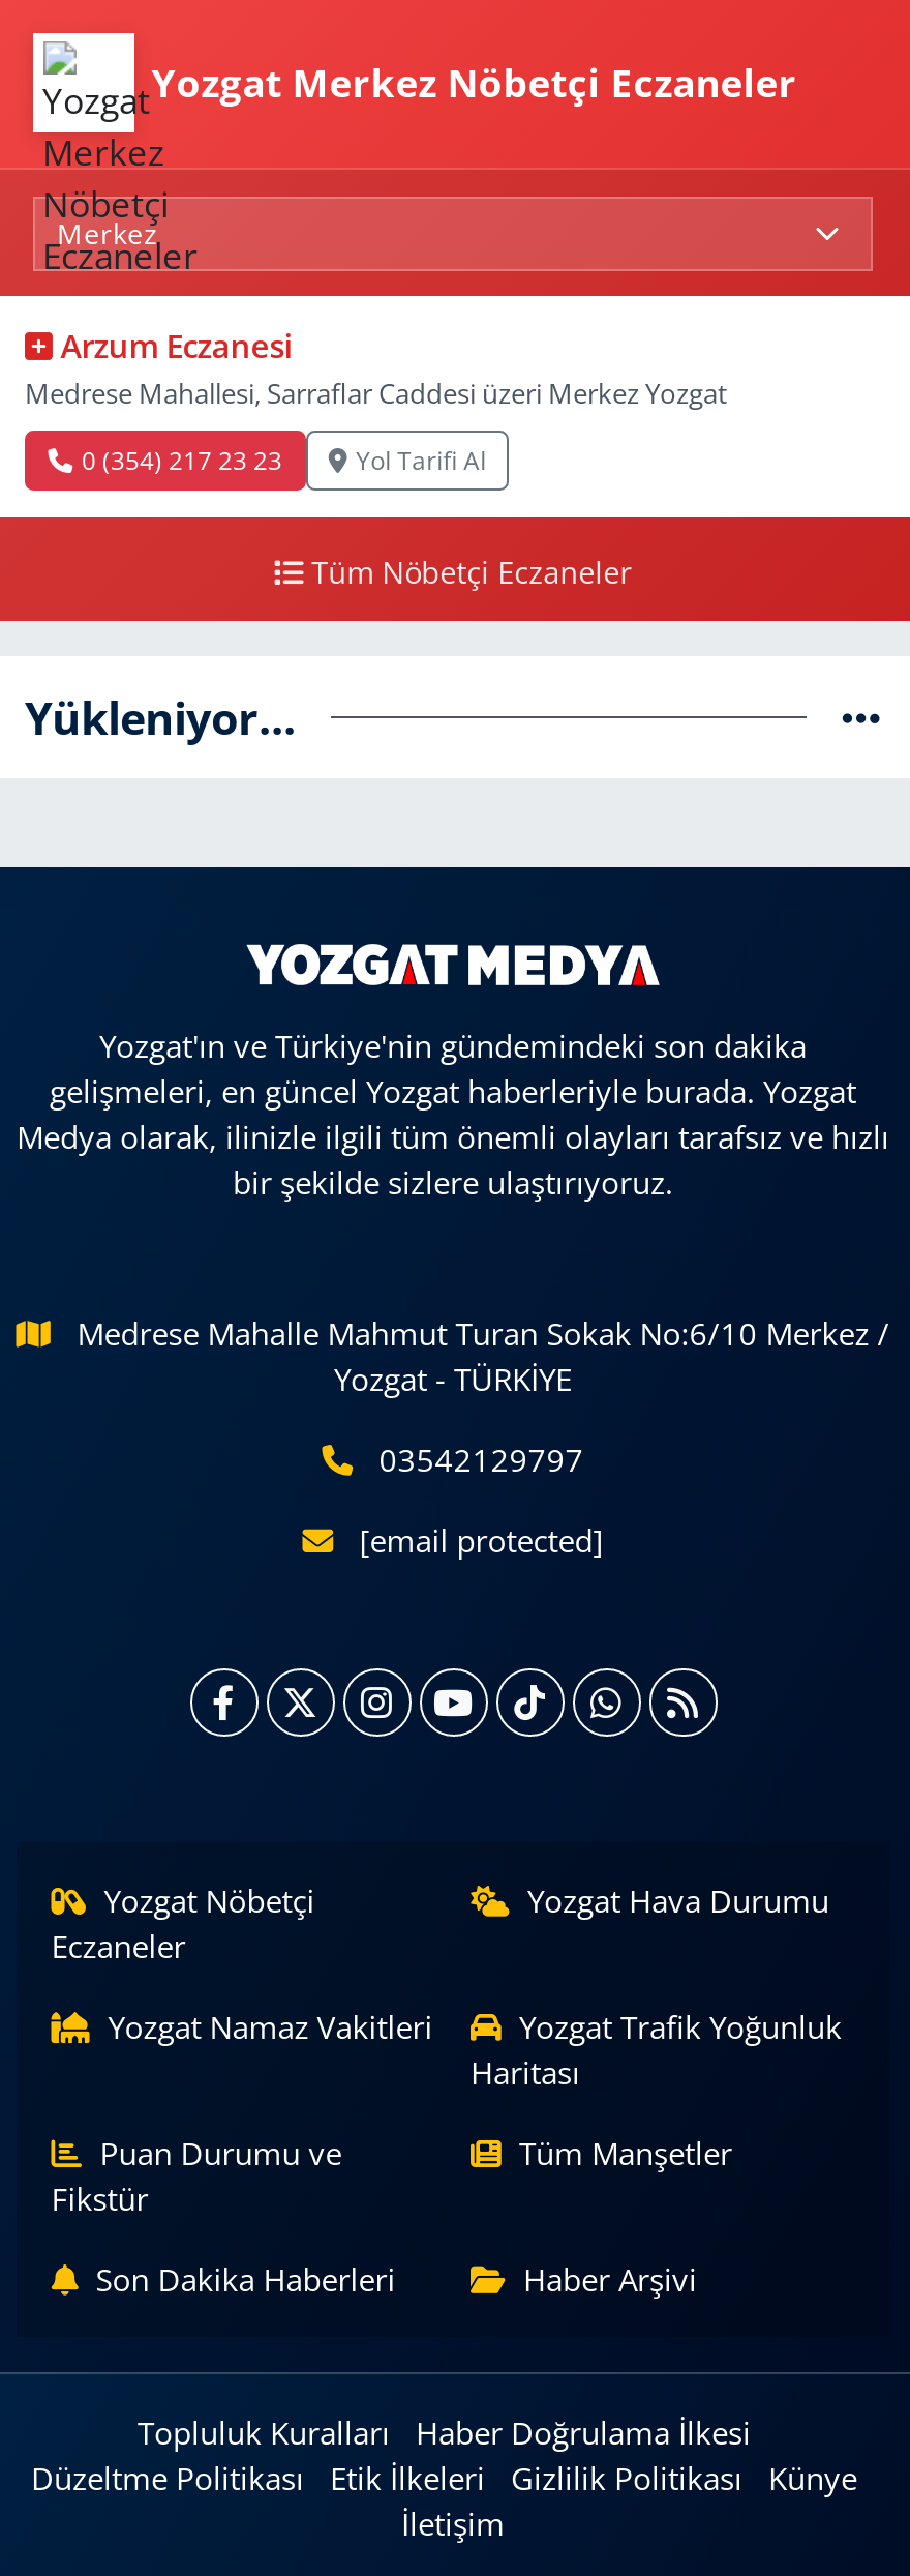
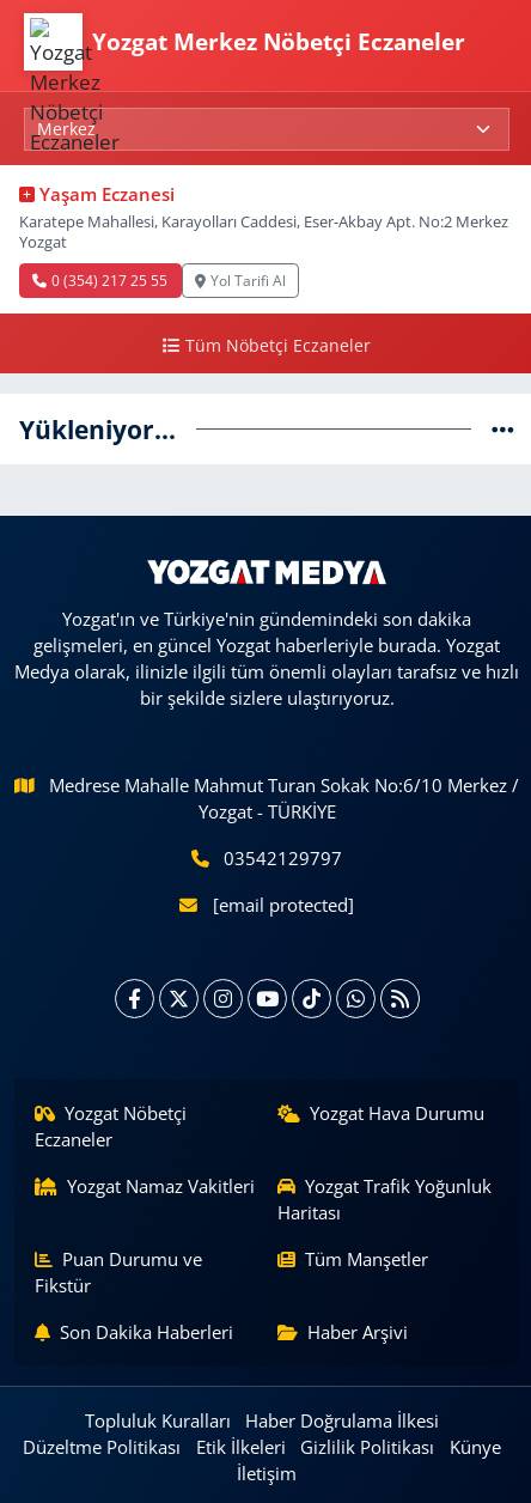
- Arzum Eczanesi
- Medrese Mahallesi, Sarraflar Caddesi üzeri Merkez Yozgat
+ Yaşam Eczanesi
+ Karatepe Mahallesi, Karayolları Caddesi, Eser-Akbay Apt. No:2 Merkez
+ Yozgat

- 0 (354) 217 23 23
+ 0 (354) 217 25 55
